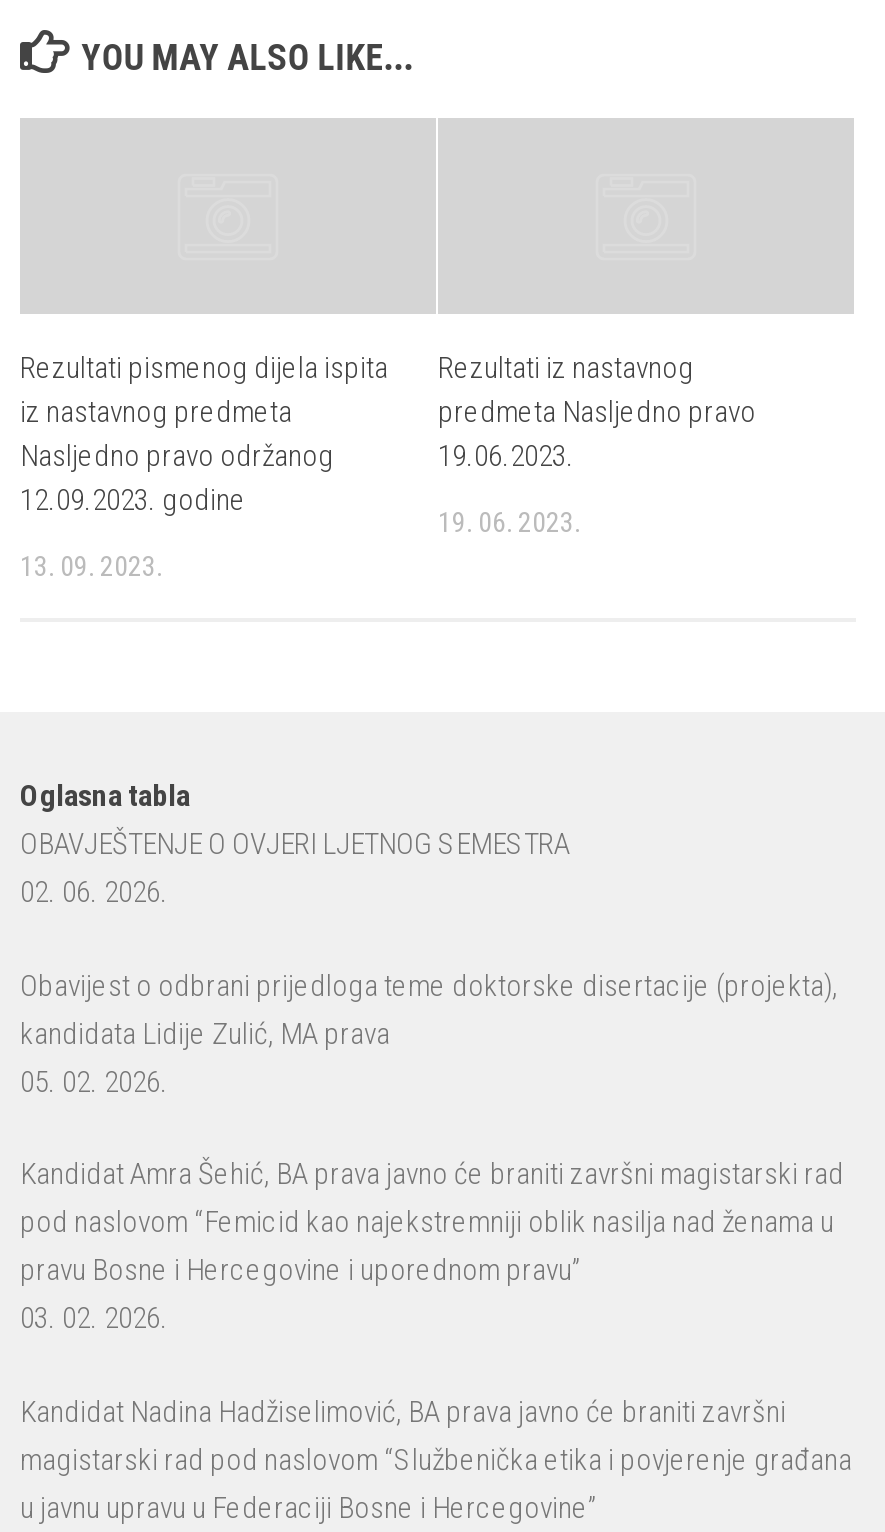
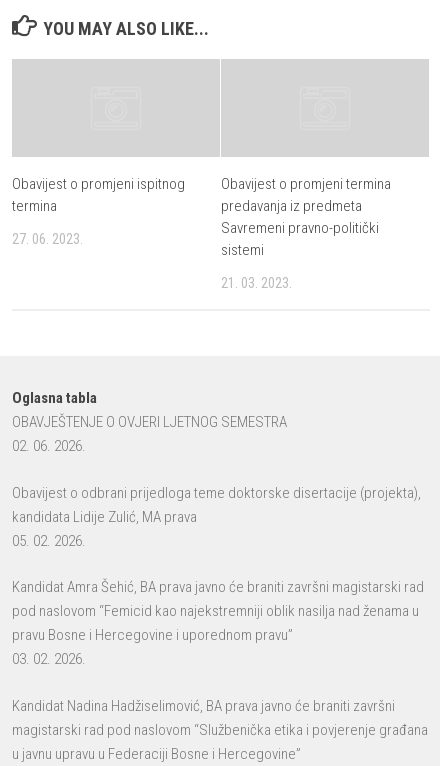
- Rezultati pismenog dijela ispita
- iz nastavnog predmeta
- Nasljedno pravo održanog
- 12.09.2023. godine
+ Obavijest o promjeni ispitnog
+ termina

- Rezultati iz nastavnog
- predmeta Nasljedno pravo
- 19.06.2023.
+ Obavijest o promjeni termina
+ predavanja iz predmeta
+ Savremeni pravno-politički
+ sistemi

- 19. 06. 2023.
+ 21. 03. 2023.

- 13. 09. 2023.
+ 27. 06. 2023.
